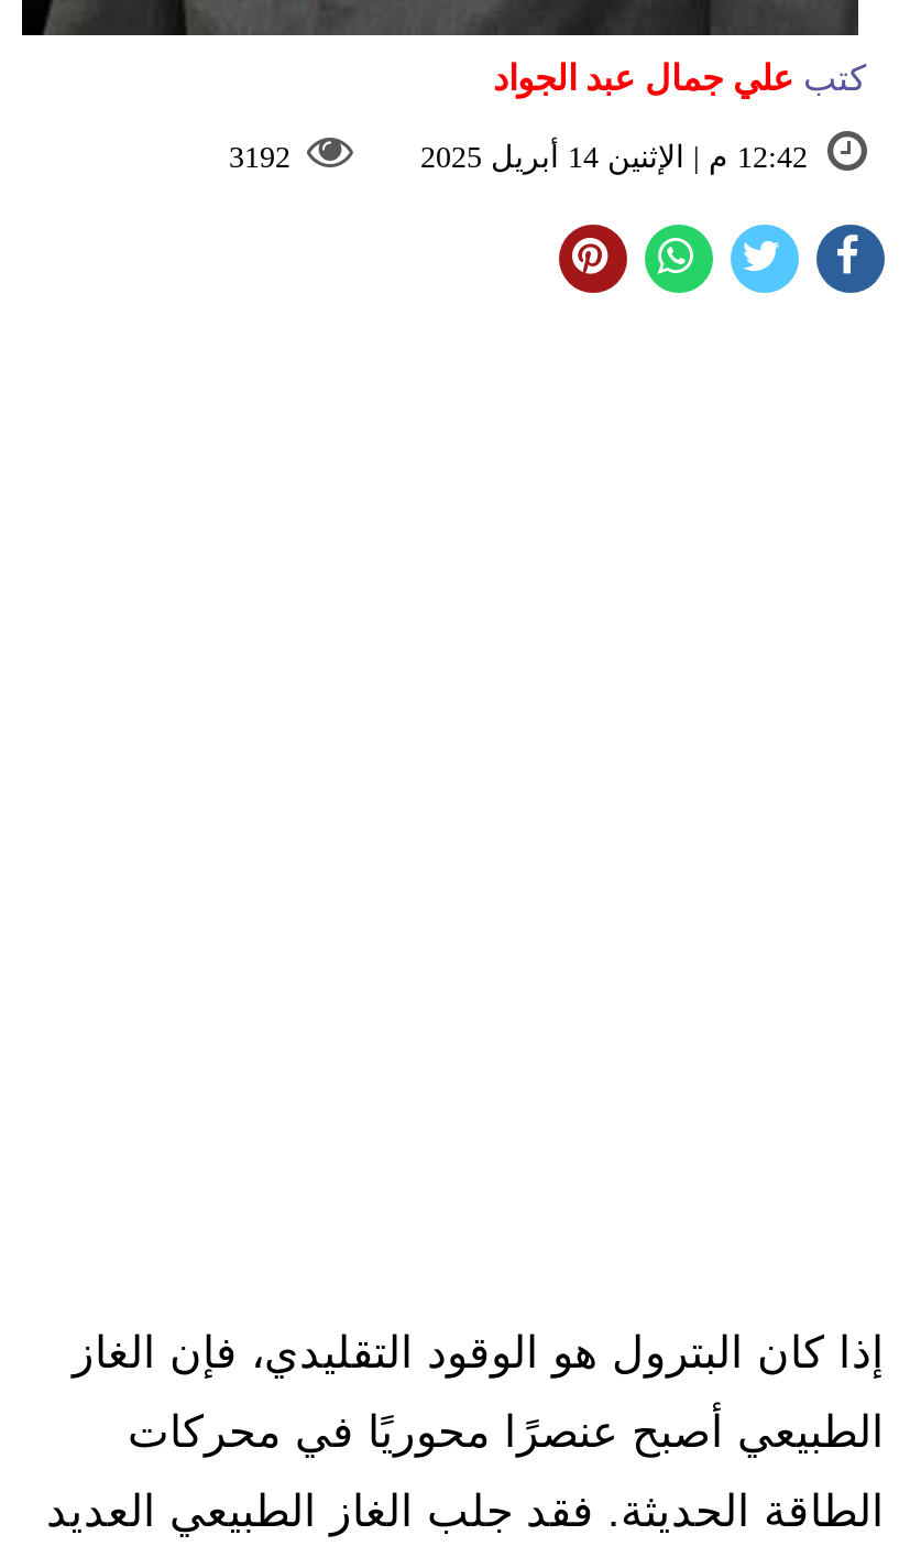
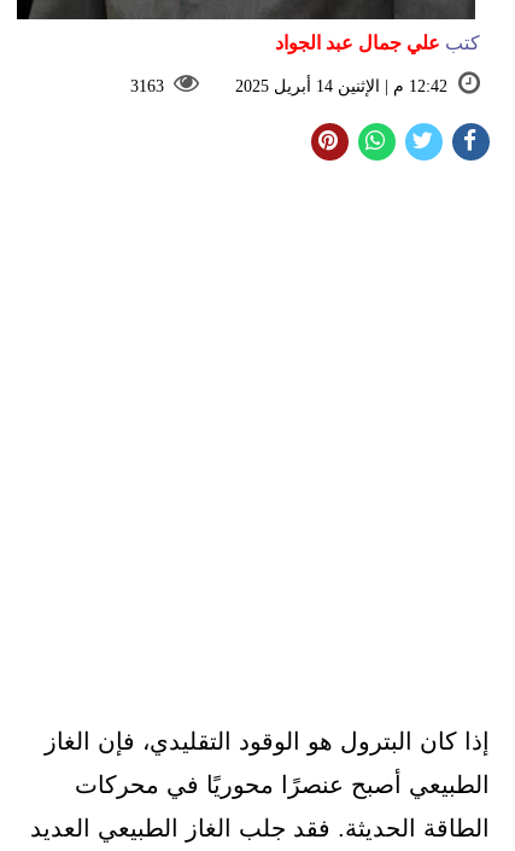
- 3192
+ 3163
